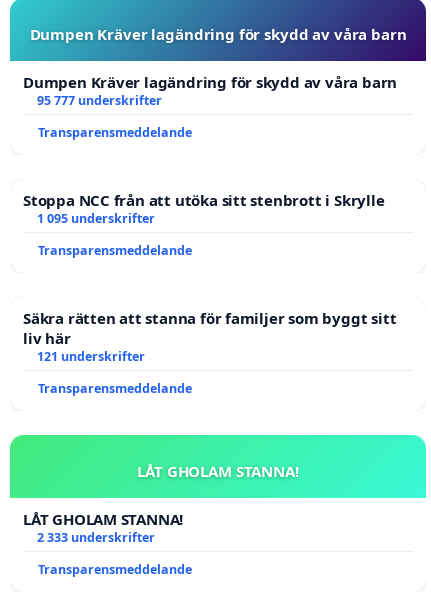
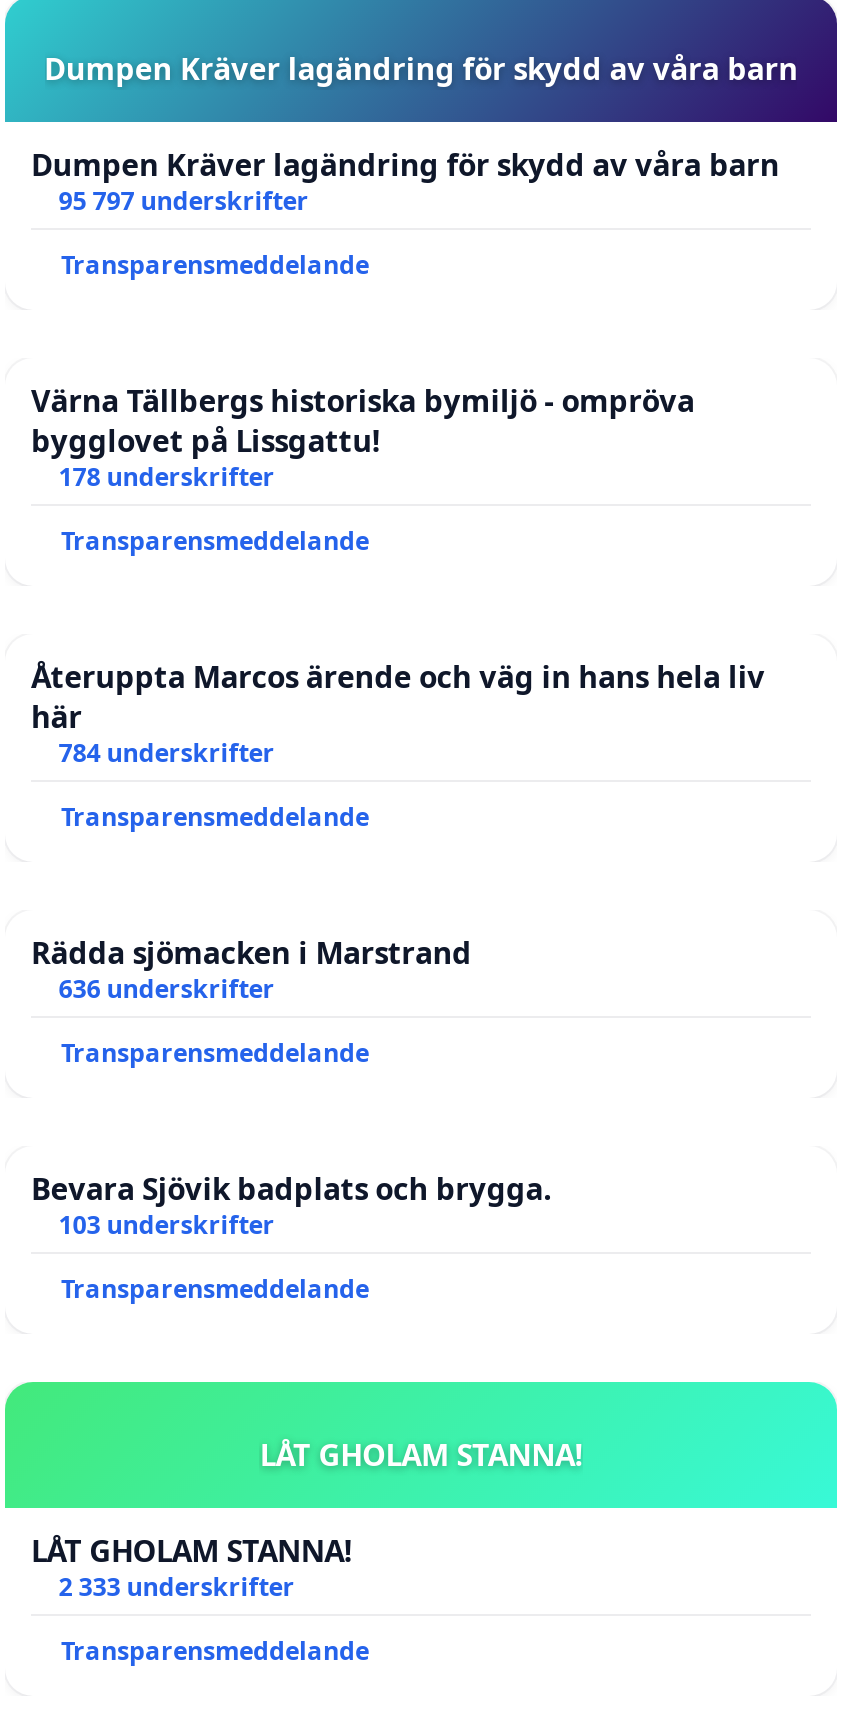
- 95 777 underskrifter
+ 95 797 underskrifter

- Stoppa NCC från att utöka sitt stenbrott i Skrylle
- 1 095 underskrifter
+ Värna Tällbergs historiska bymiljö - ompröva
+ bygglovet på Lissgattu!
+ 178 underskrifter

- Säkra rätten att stanna för familjer som byggt sitt
- liv här
- 121 underskrifter
+ Återuppta Marcos ärende och väg in hans hela liv
+ här
+ 784 underskrifter
+ Transparensmeddelande
+ Rädda sjömacken i Marstrand
+ 636 underskrifter
+ Transparensmeddelande
+ Bevara Sjövik badplats och brygga.
+ 103 underskrifter
